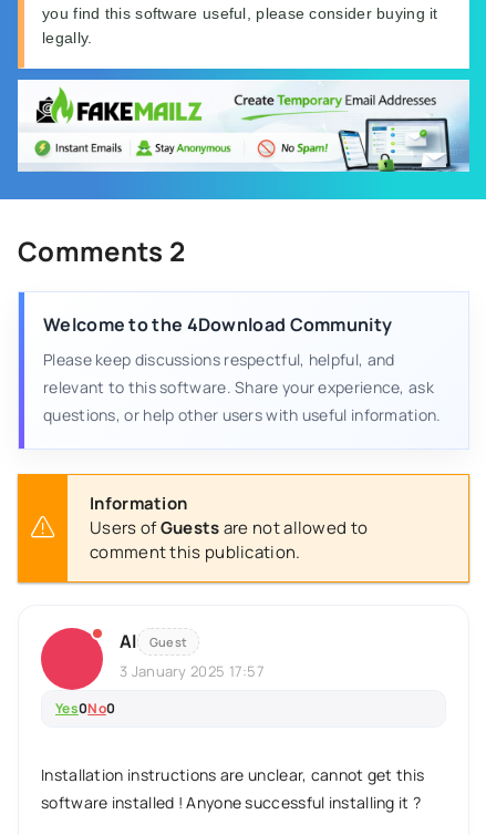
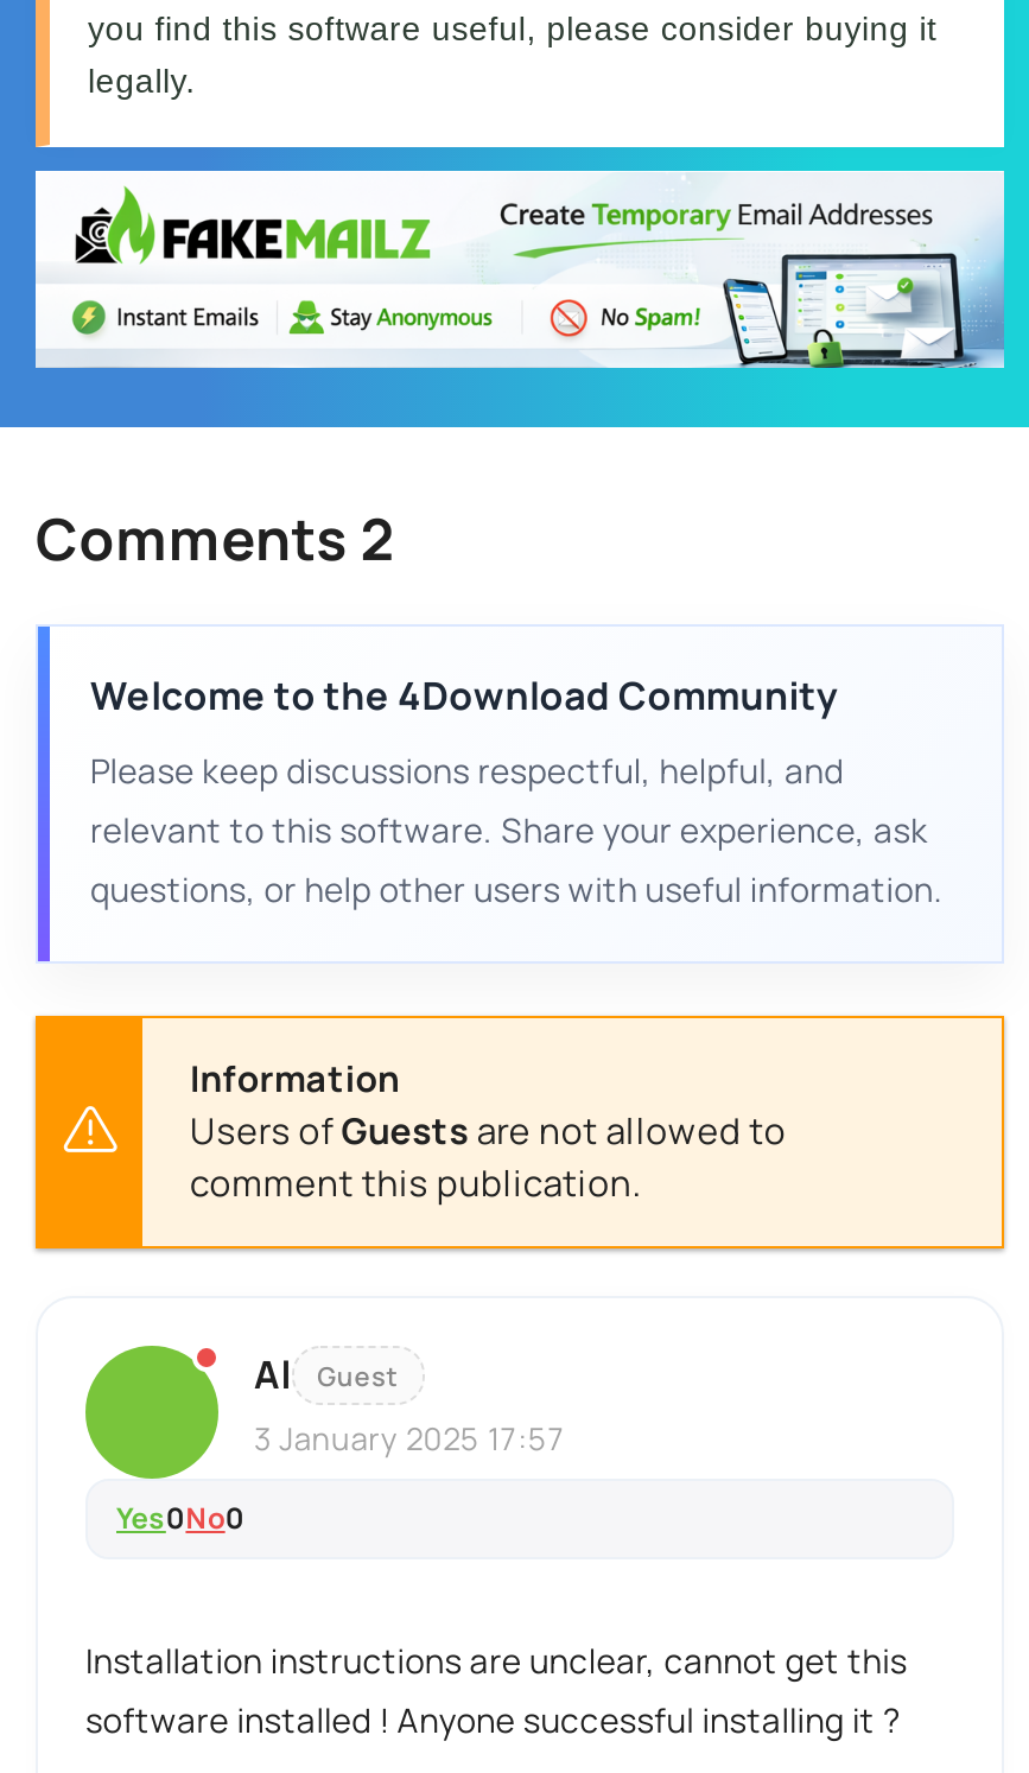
- [image]
+ [image]
